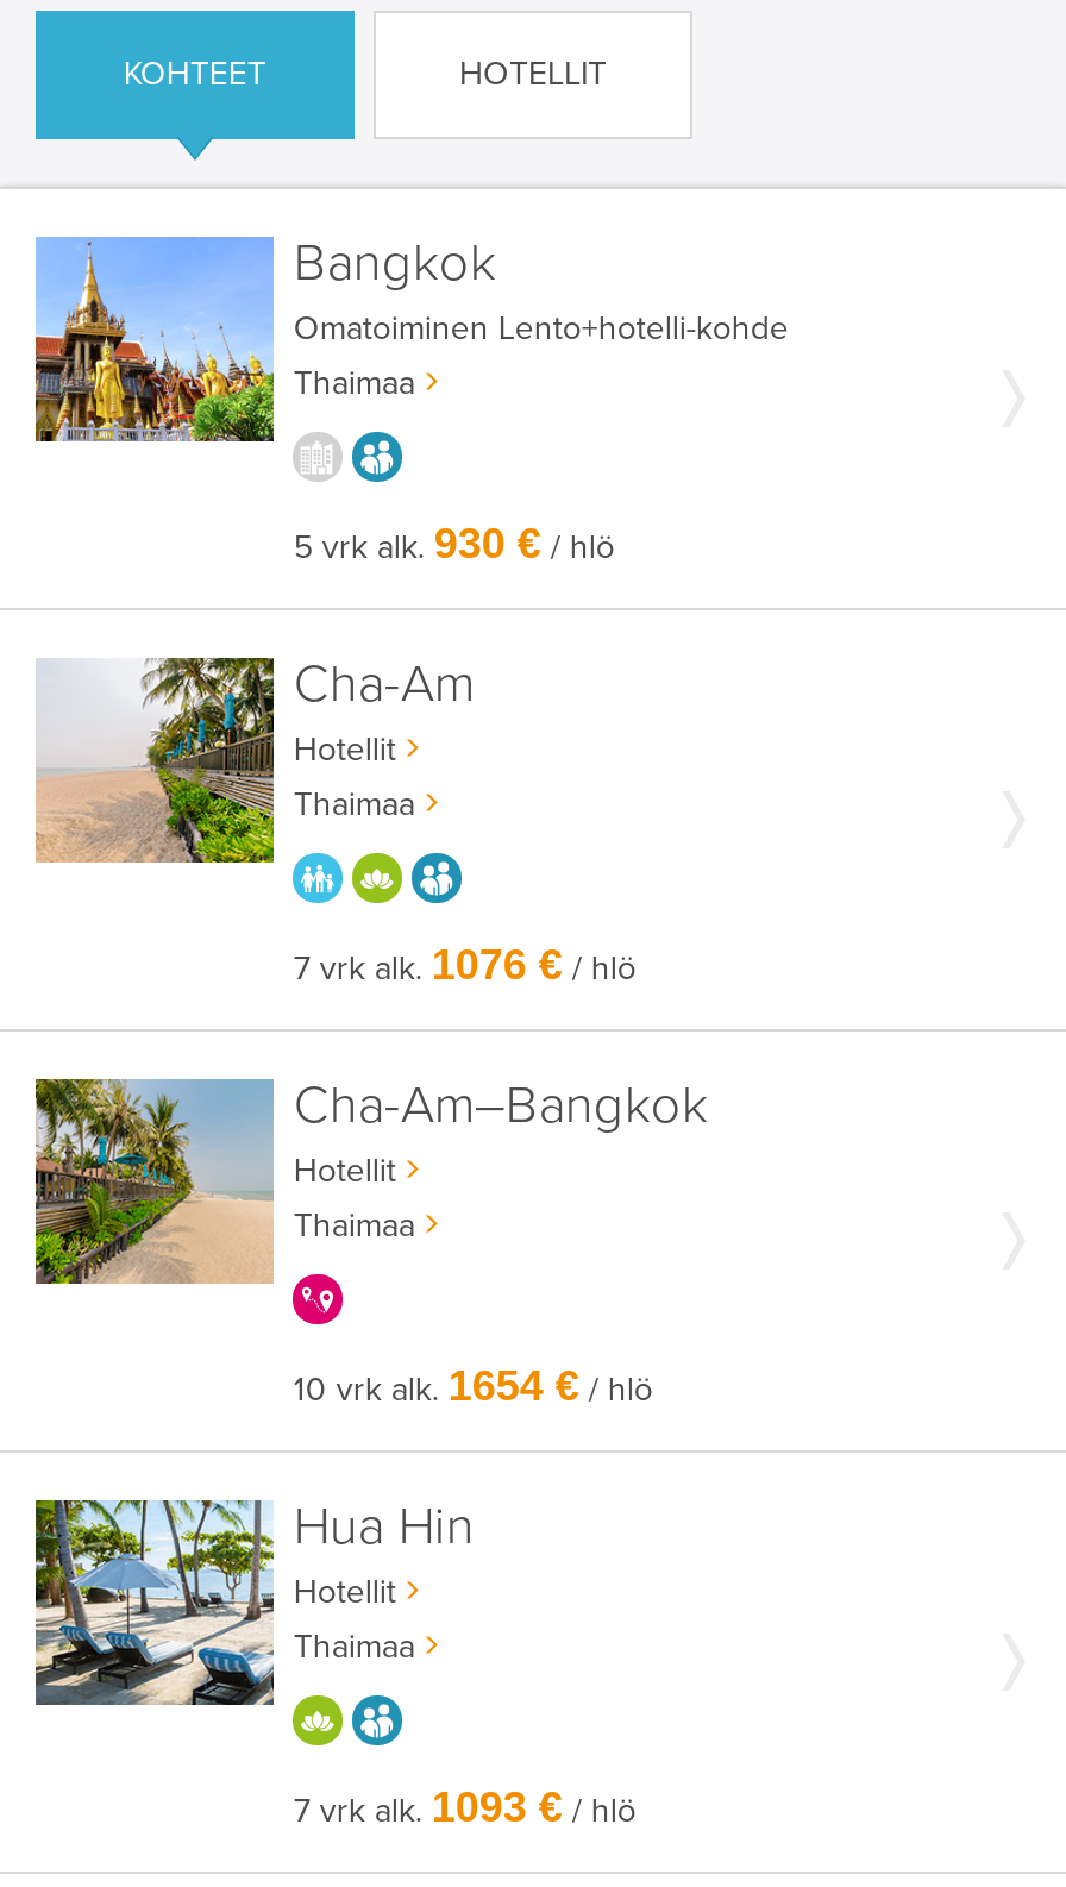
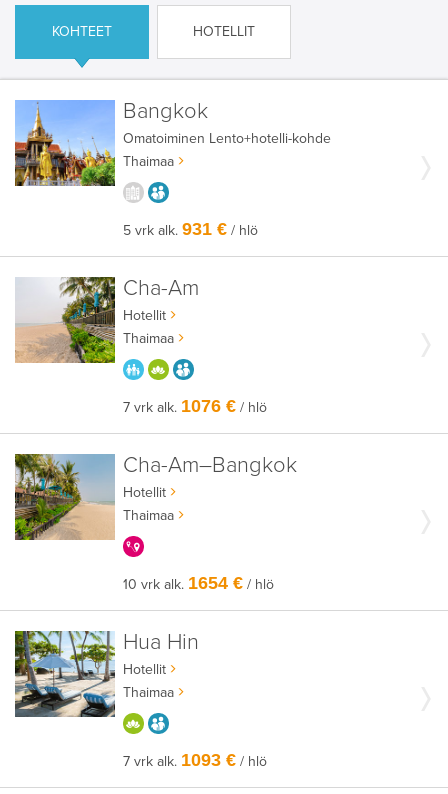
- 5 vrk alk. 930 €/ hlö
+ 5 vrk alk. 931 €/ hlö
